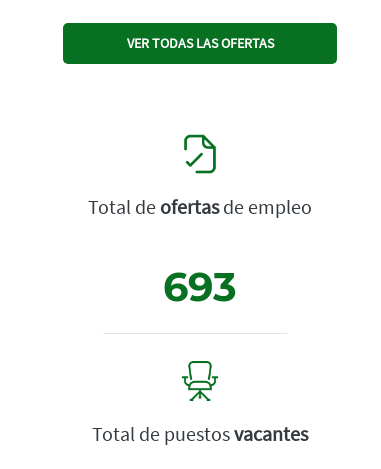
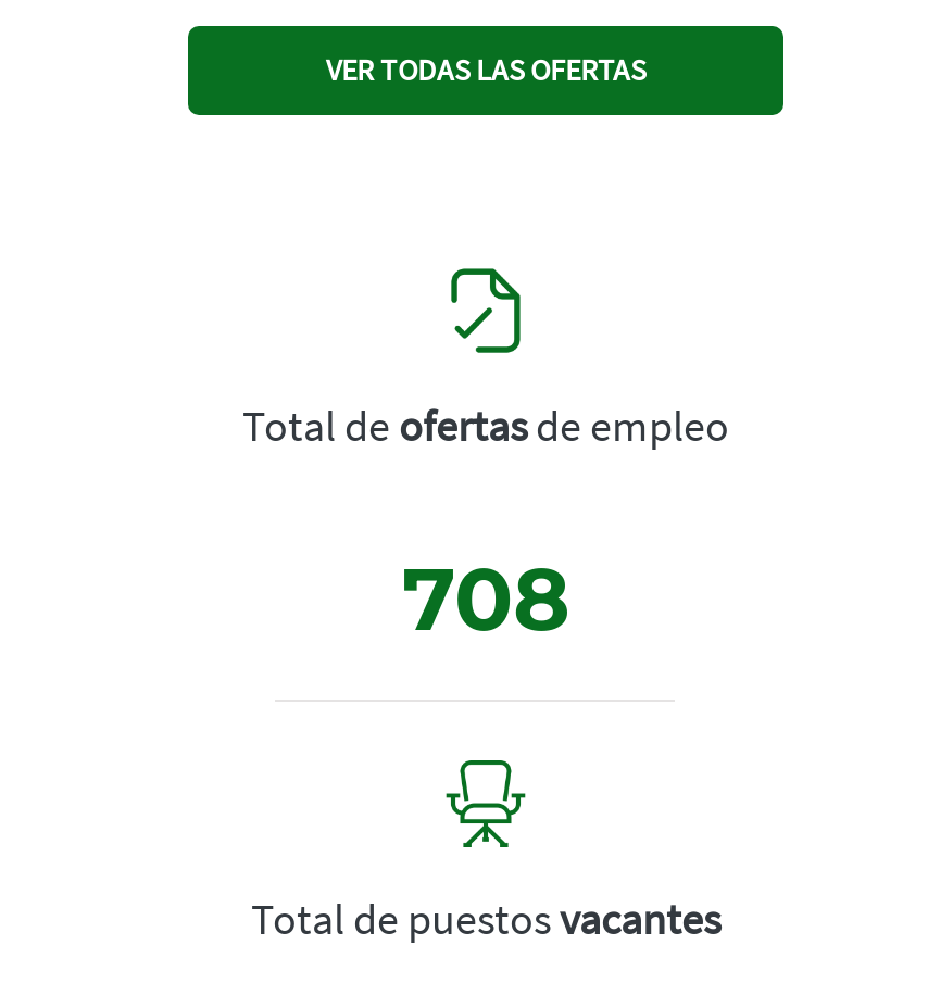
- 693
+ 708
